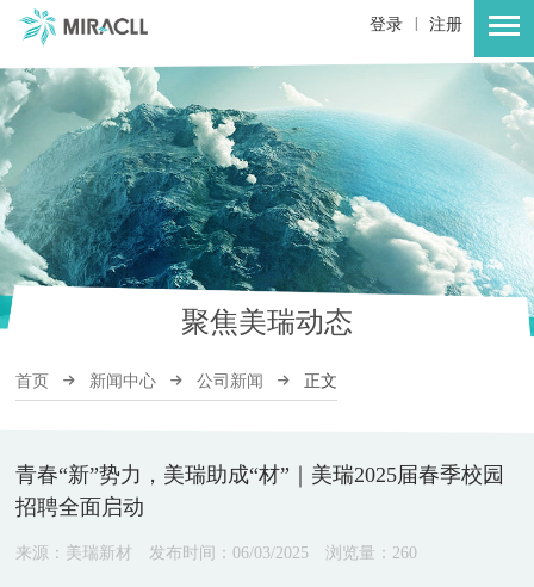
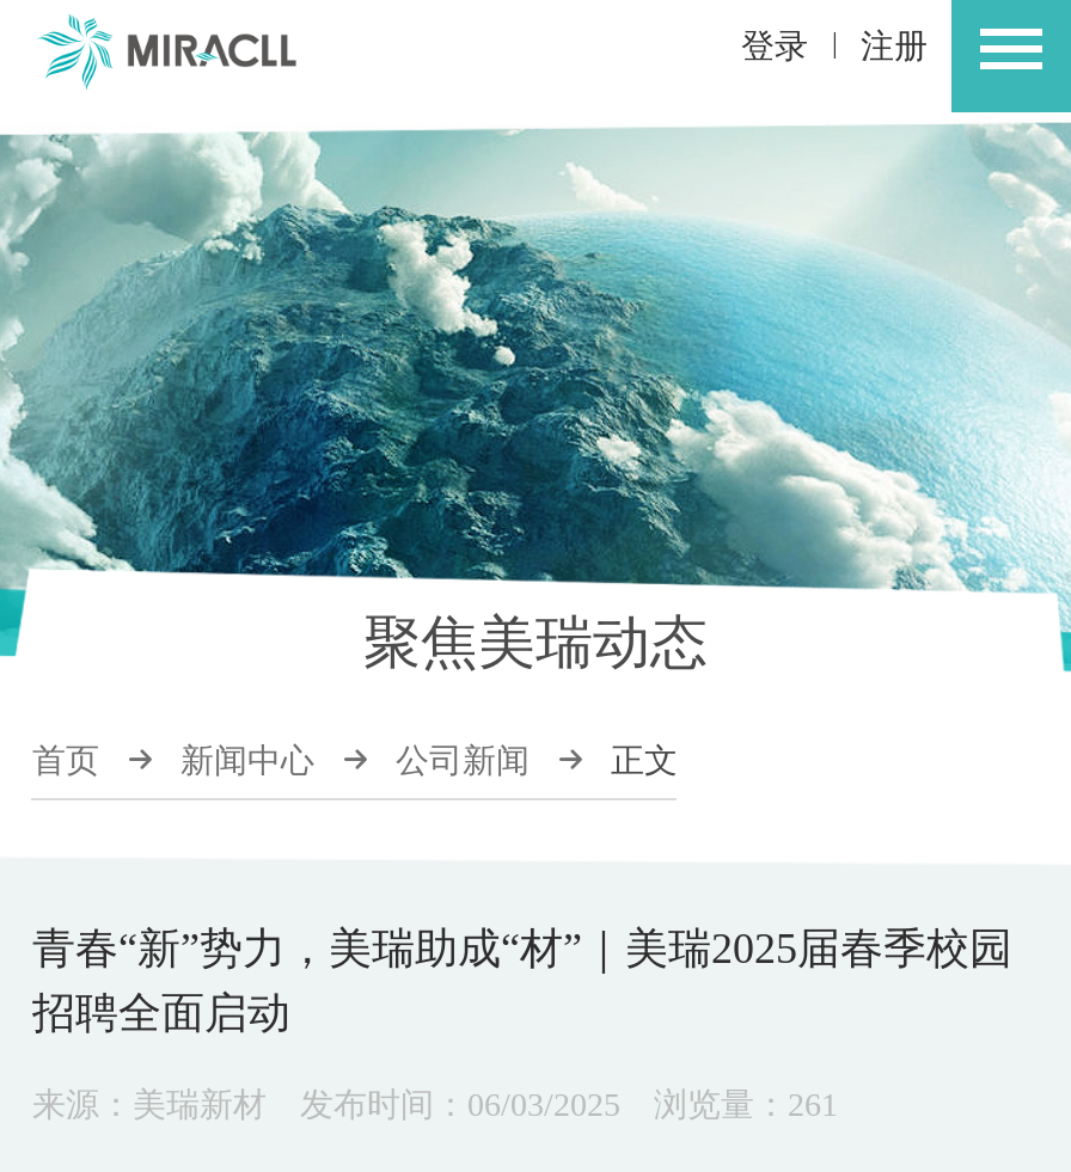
- 来源：美瑞新材 发布时间：06/03/2025 浏览量：260
+ 来源：美瑞新材 发布时间：06/03/2025 浏览量：261
